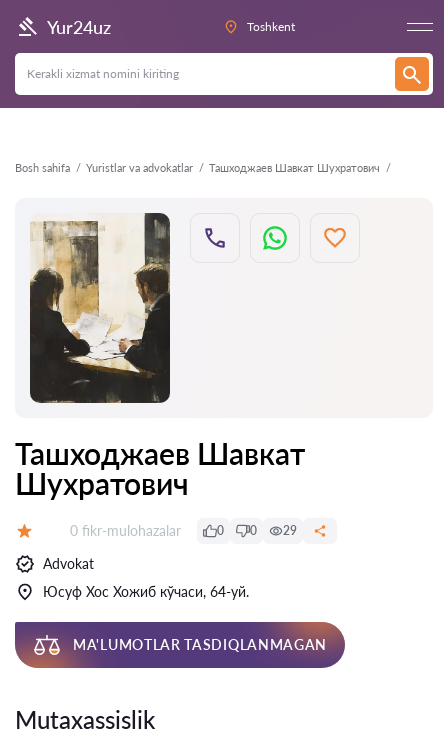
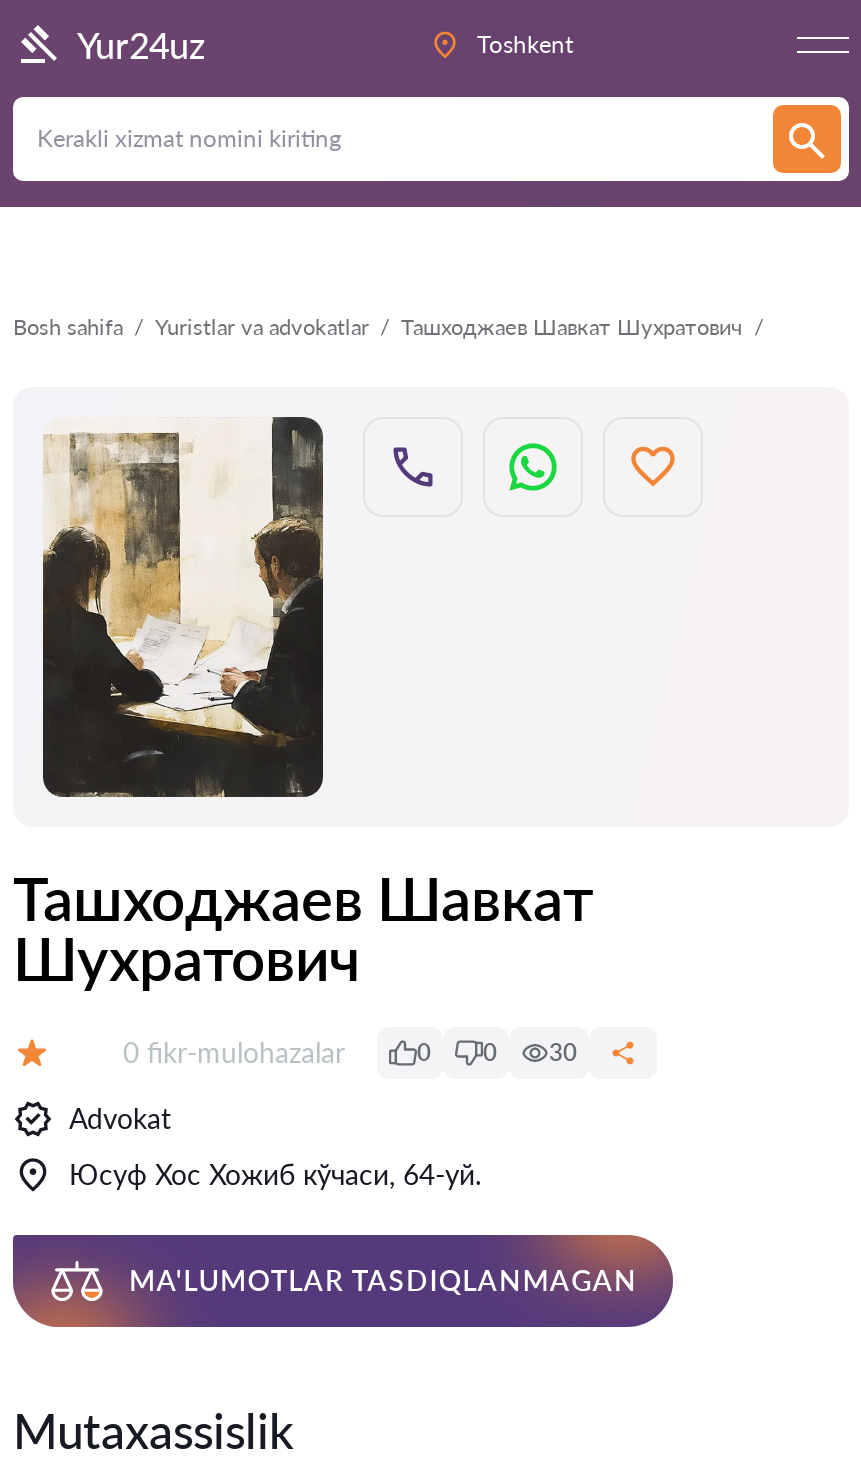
- 29
+ 30
